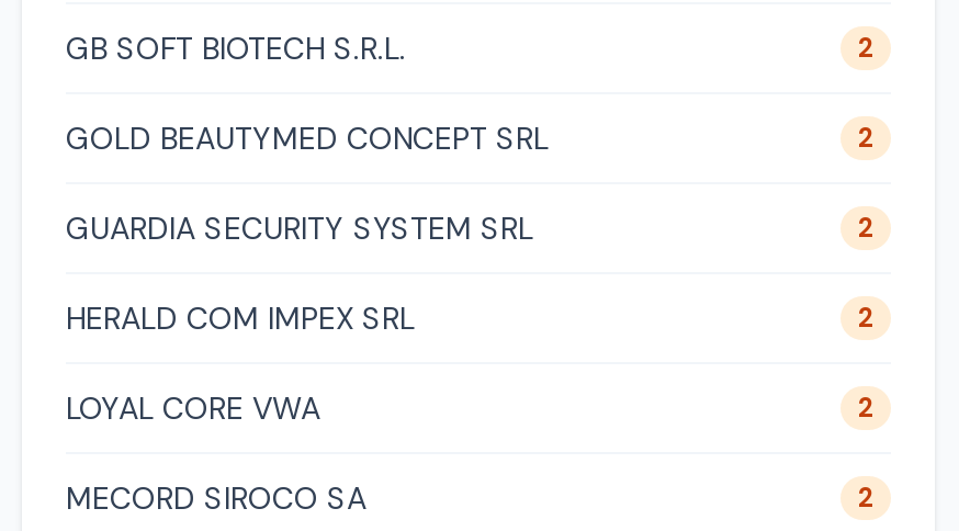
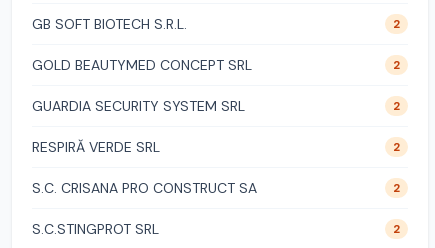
- HERALD COM IMPEX SRL
+ RESPIRĂ VERDE SRL

- LOYAL CORE VWA
+ S.C. CRISANA PRO CONSTRUCT SA

- MECORD SIROCO SA
+ S.C.STINGPROT SRL
